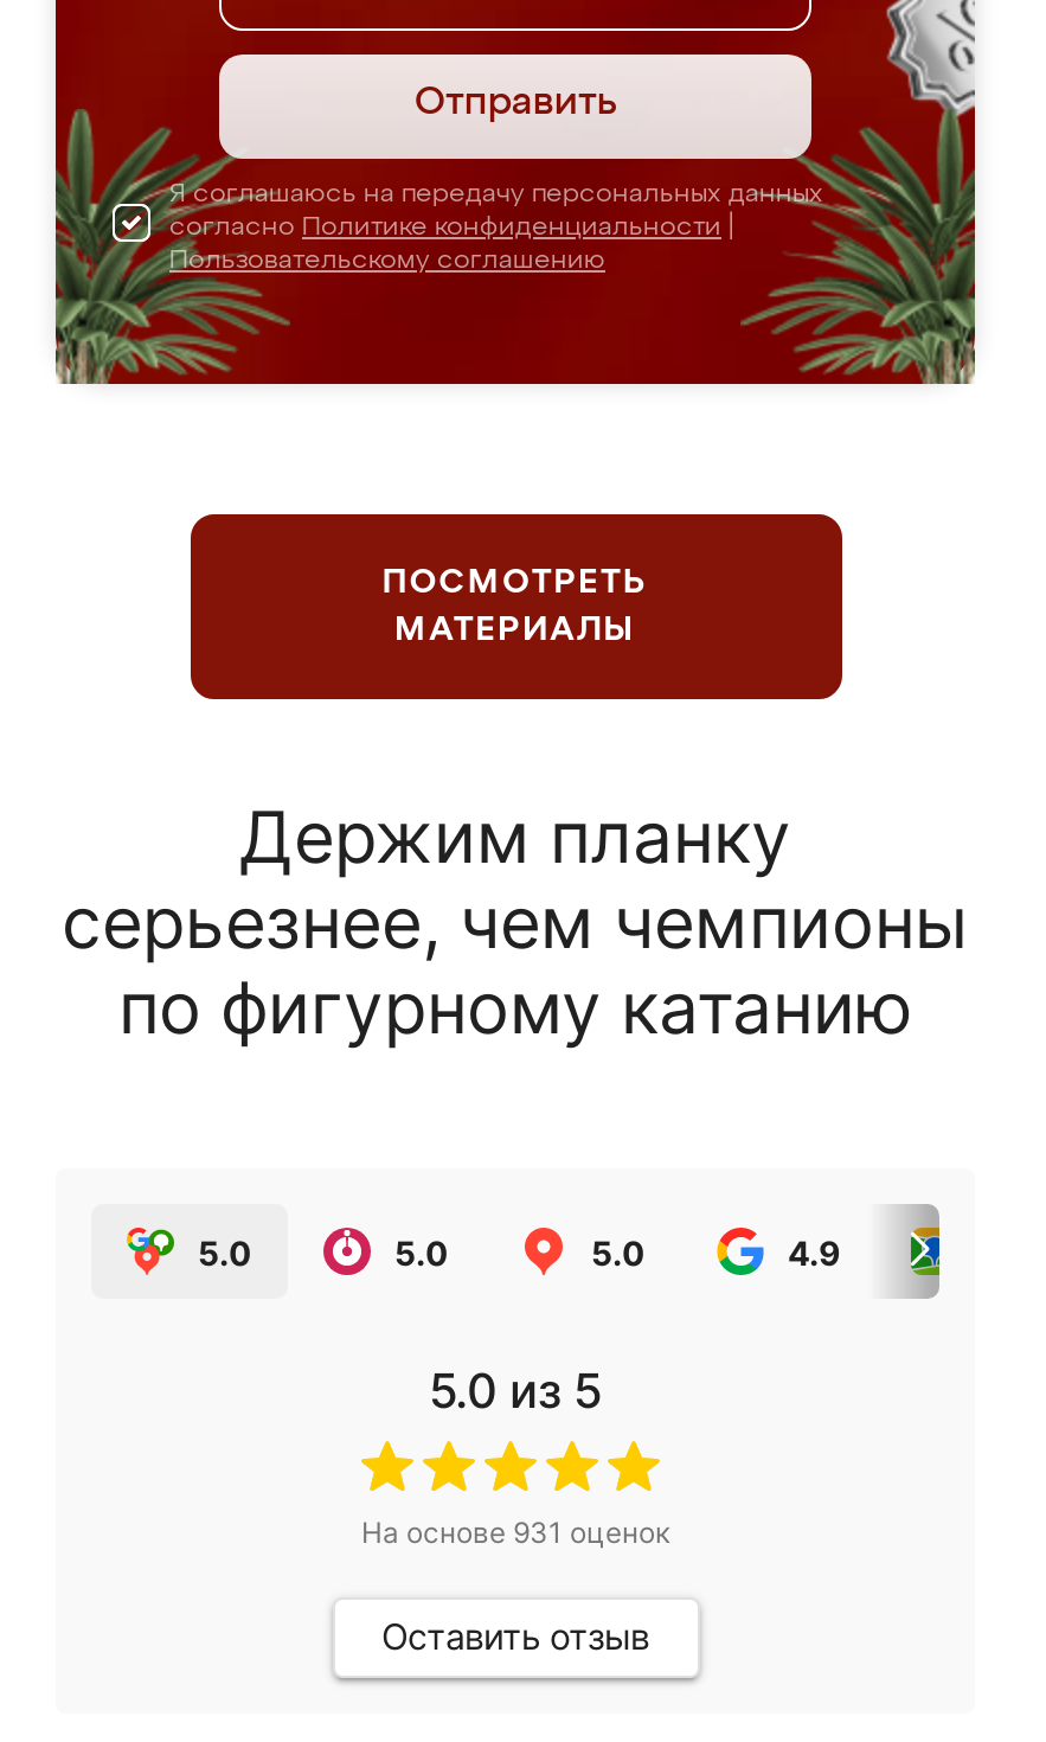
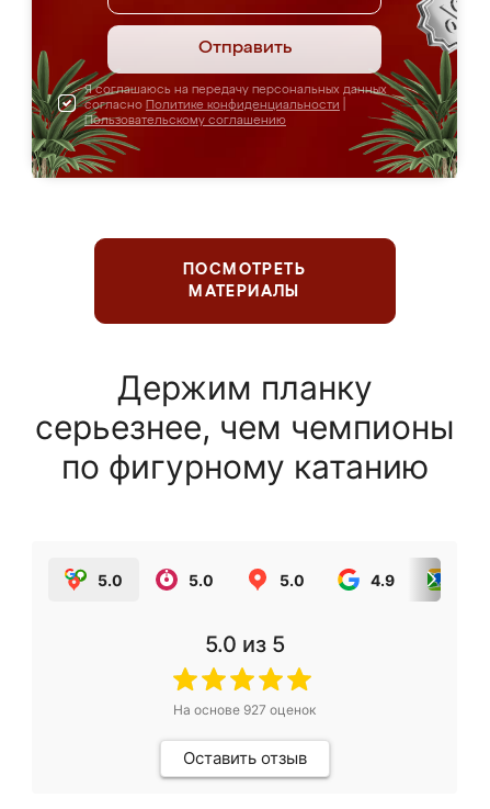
- На основе 931 оценок
+ На основе 927 оценок
